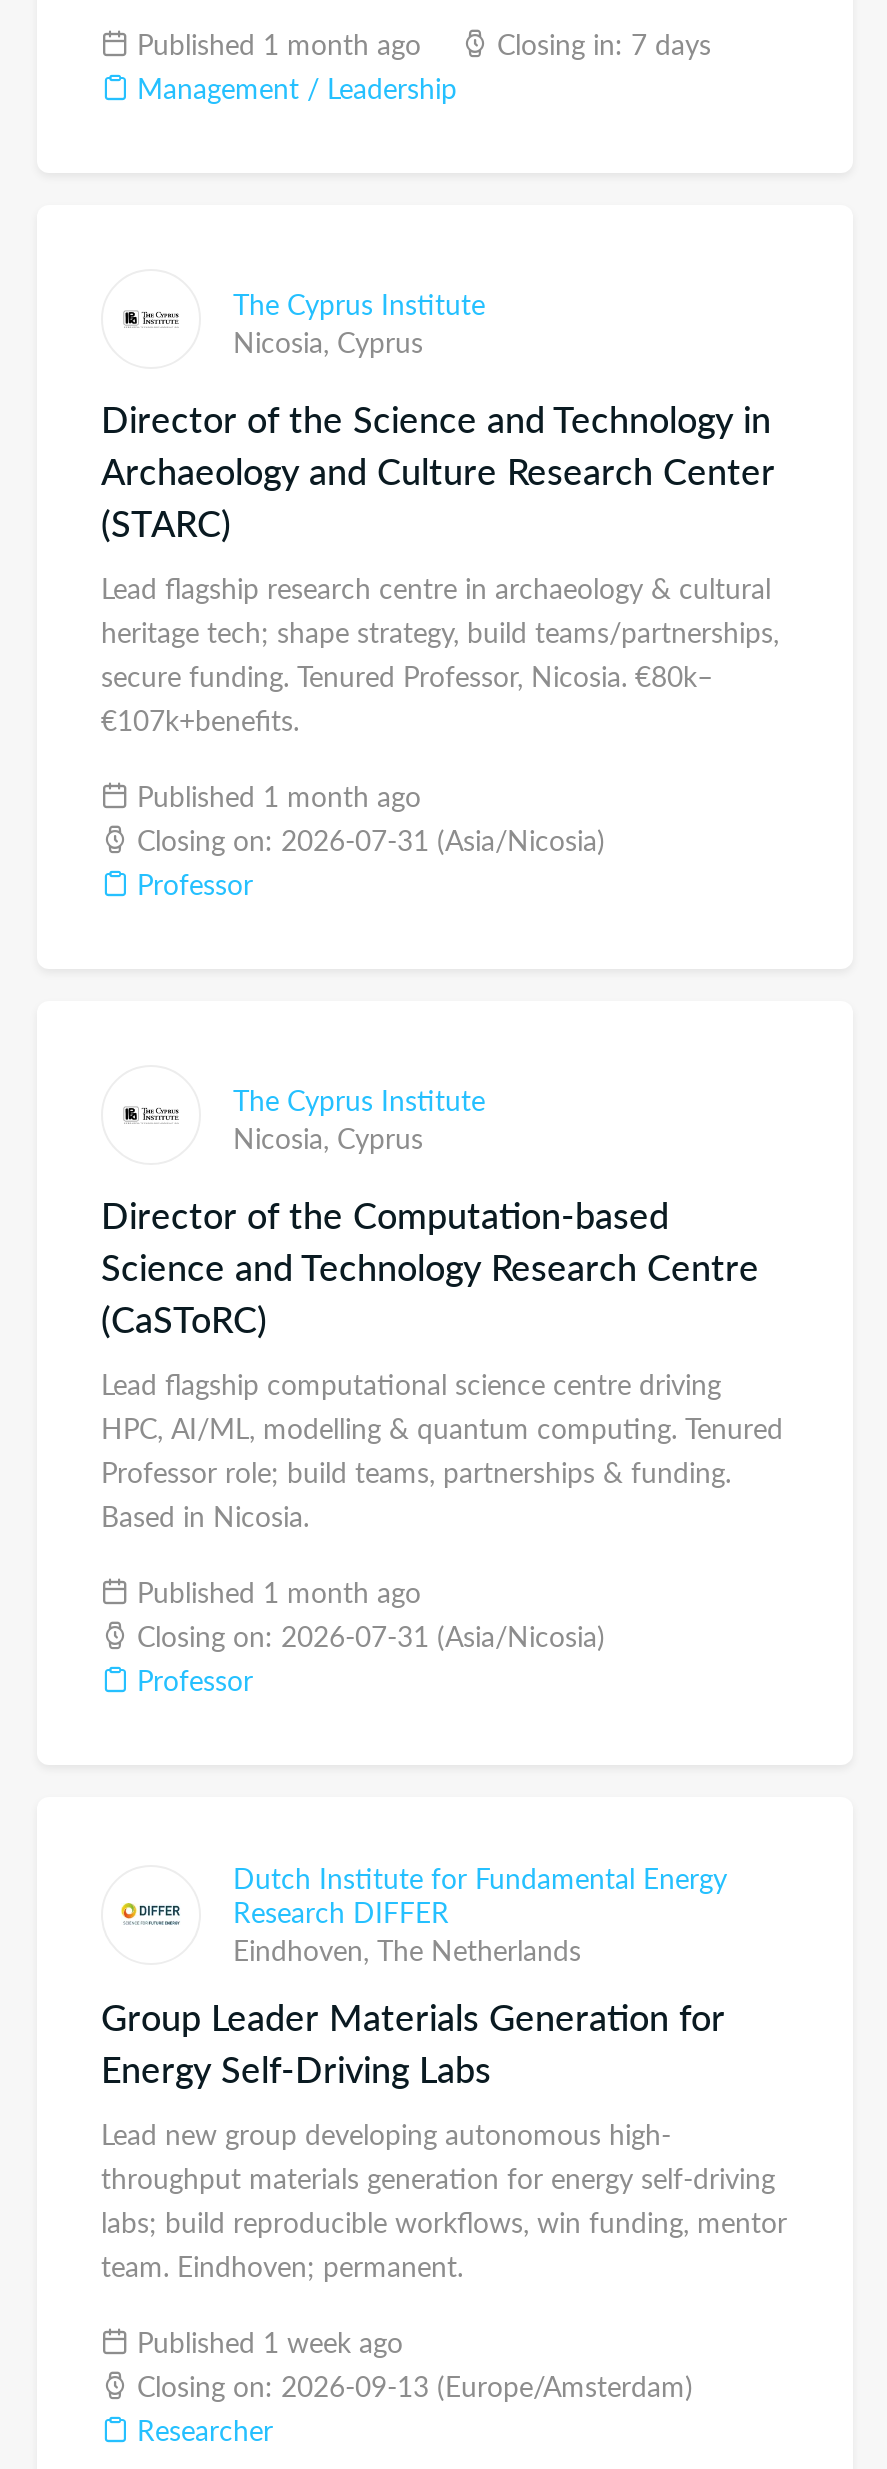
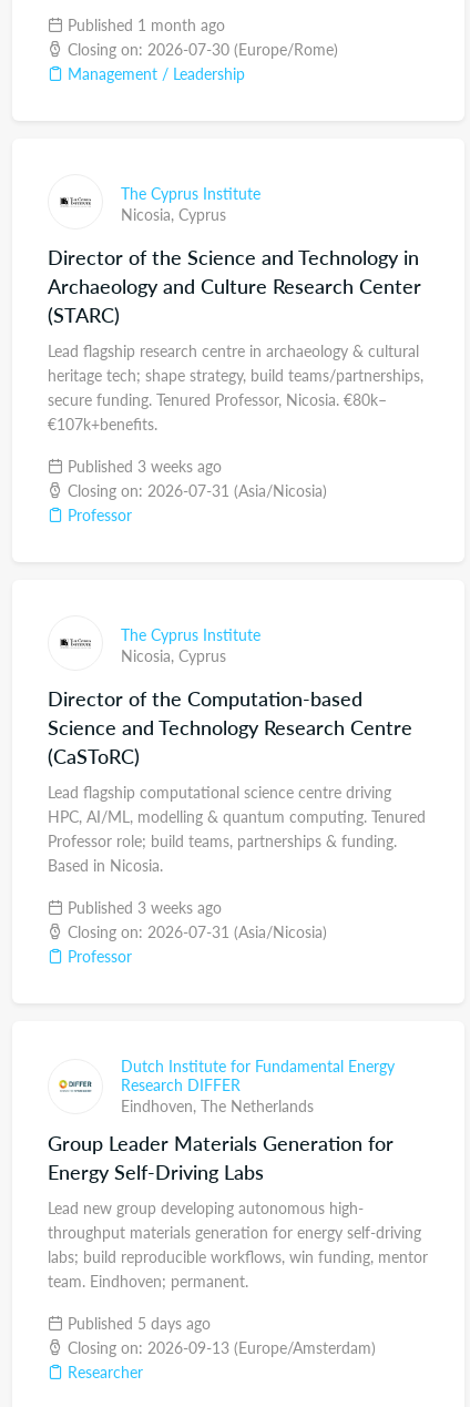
- Closing in: 7 days
+ Closing on: 2026-07-30 (Europe/Rome)

- Published 1 month ago
+ Published 3 weeks ago

- Published 1 month ago
+ Published 3 weeks ago

- Published 1 week ago
+ Published 5 days ago
